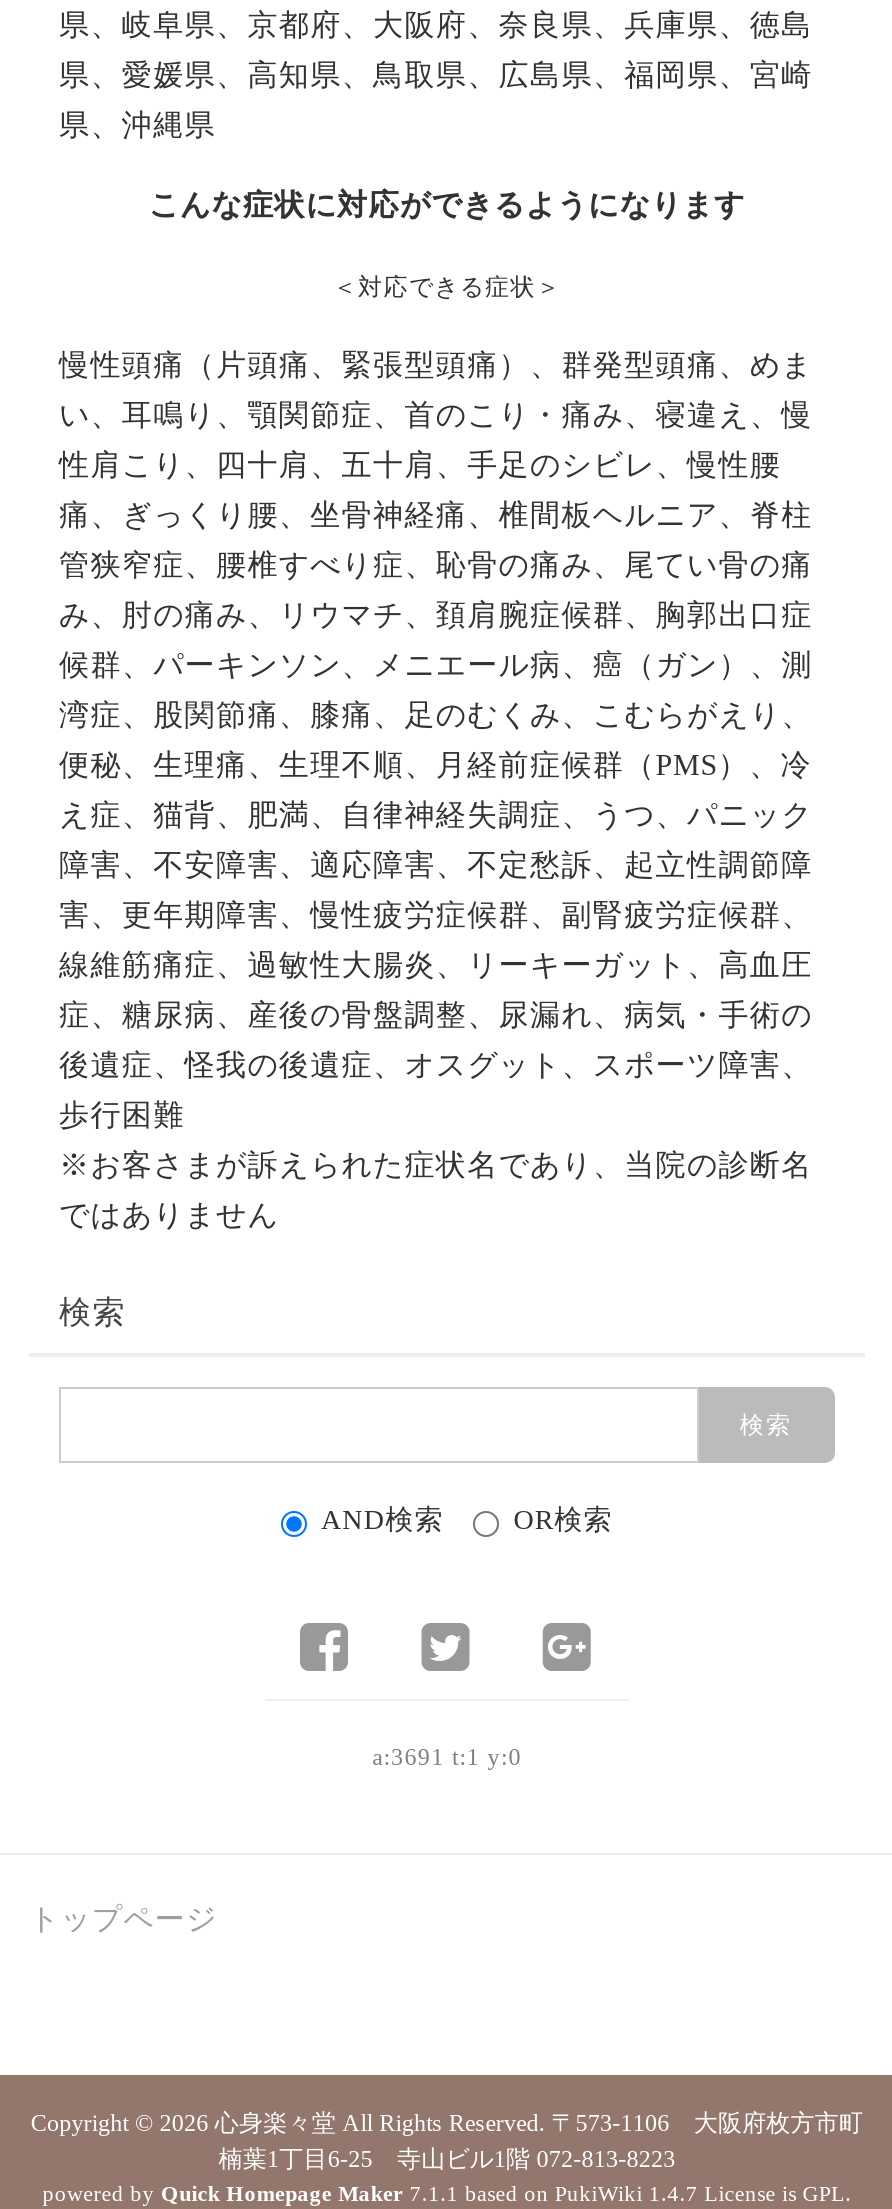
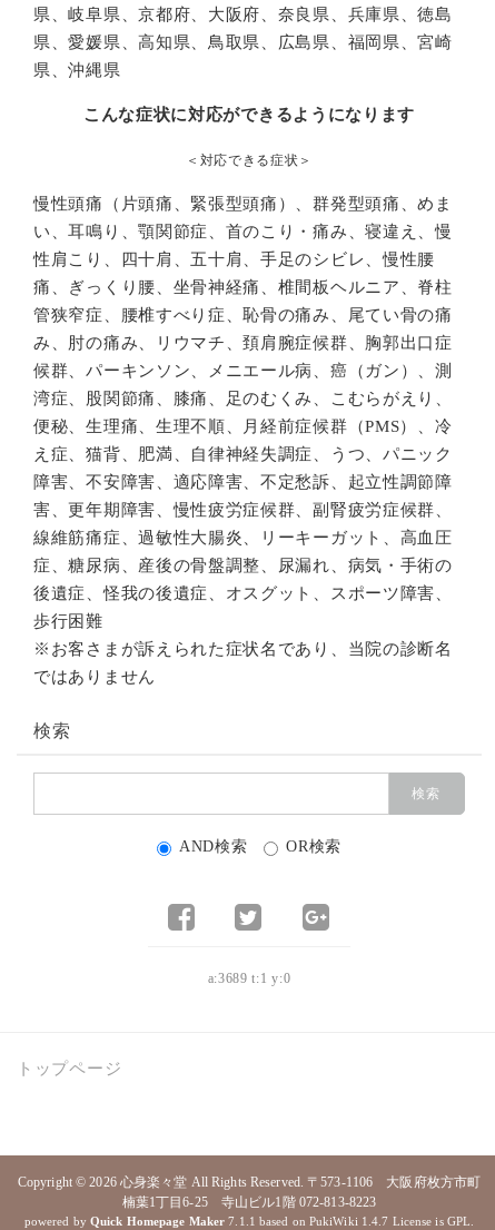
- a:3691 t:1 y:0
+ a:3689 t:1 y:0
